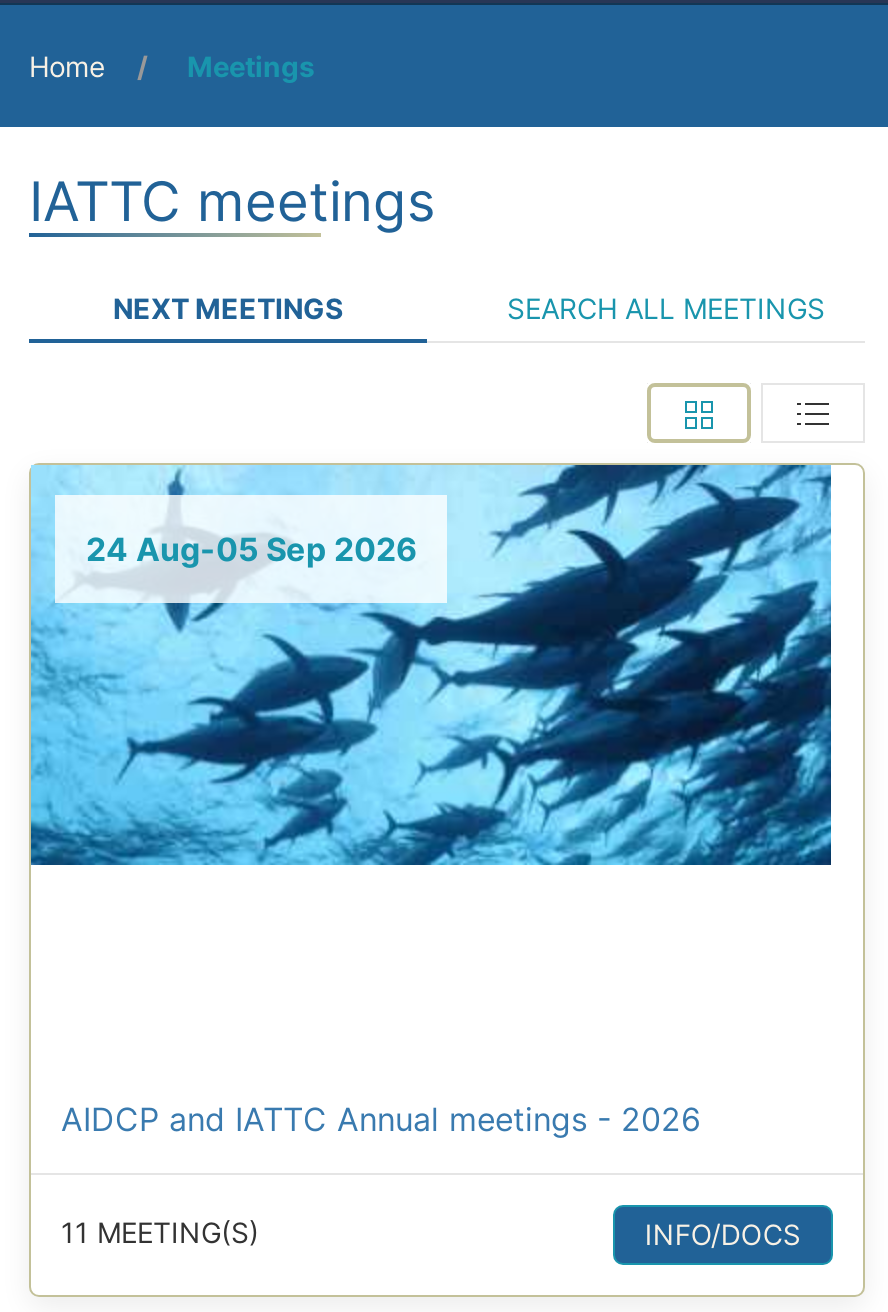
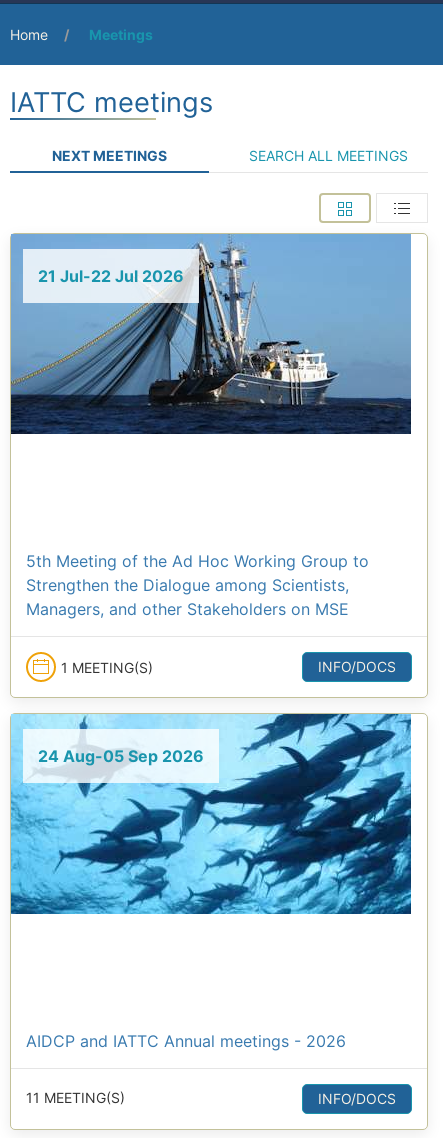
+ [image]
+ 21 Jul-22 Jul 2026

+ 5th Meeting of the Ad Hoc Working Group to
+ Strengthen the Dialogue among Scientists,
+ Managers, and other Stakeholders on MSE
+ 1 MEETING(S)
+ INFO/DOCS
